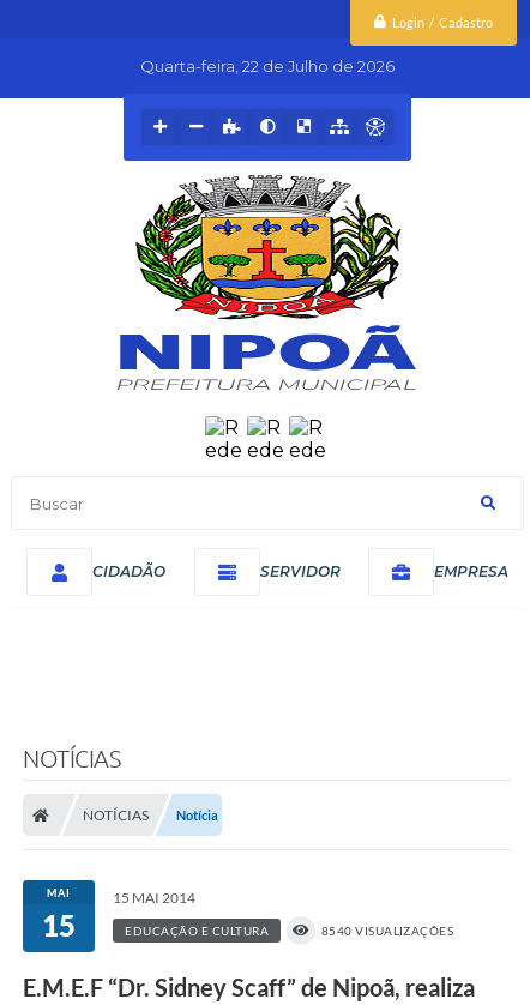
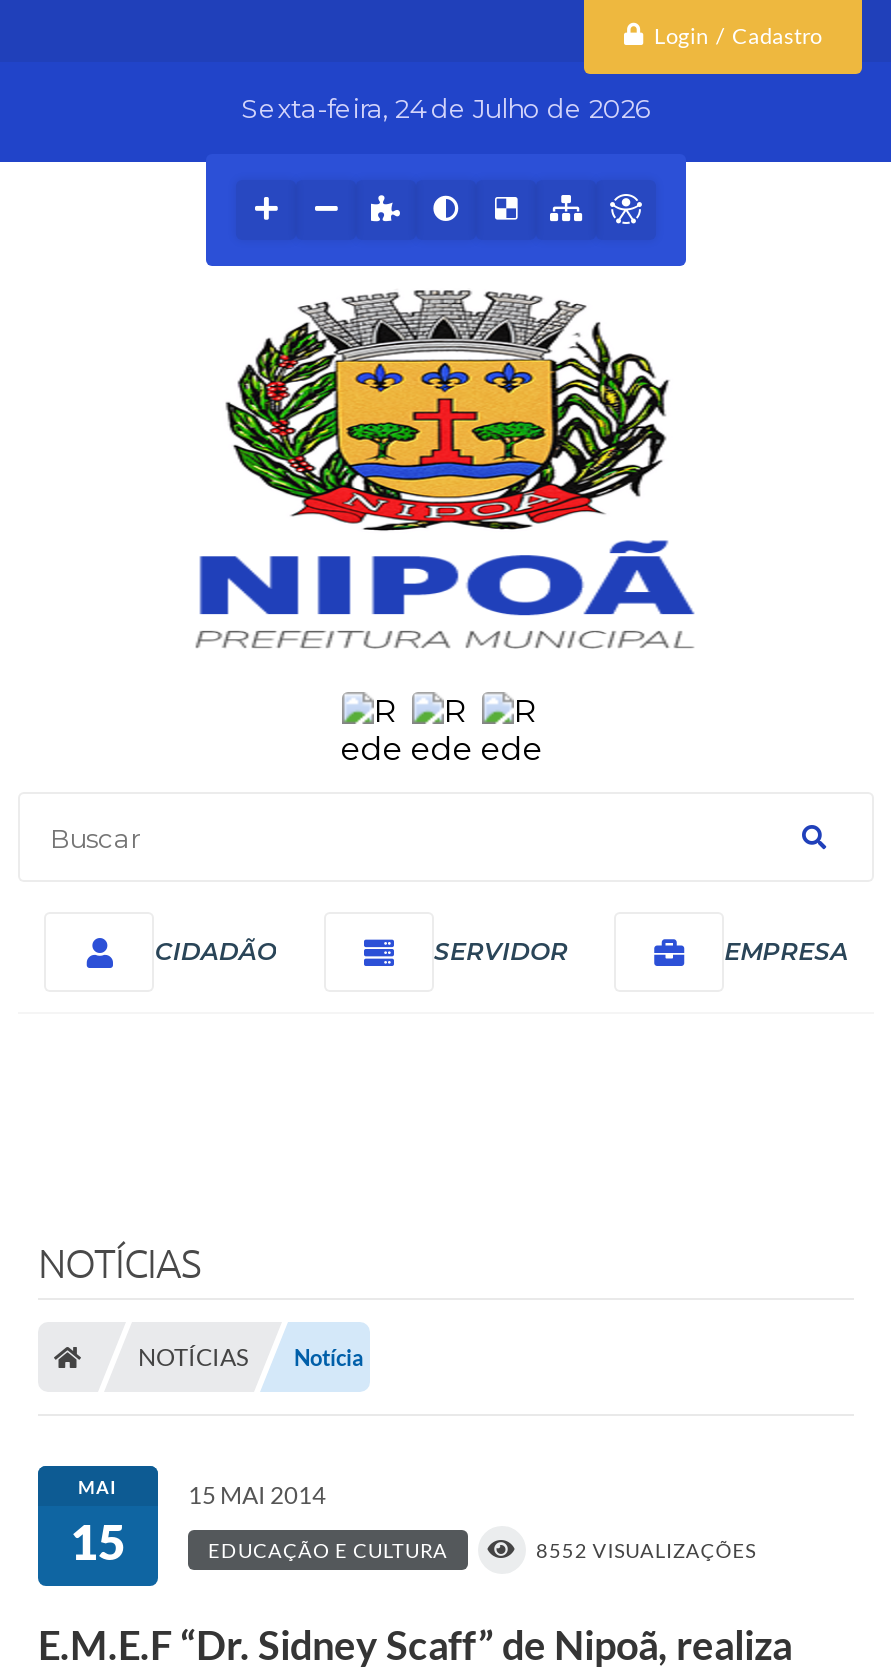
- Quarta-feira 22 de Julho de 2026
+ Sexta-feira 24 de Julho de 2026

- 8540 VISUALIZAÇÕES
+ 8552 VISUALIZAÇÕES
